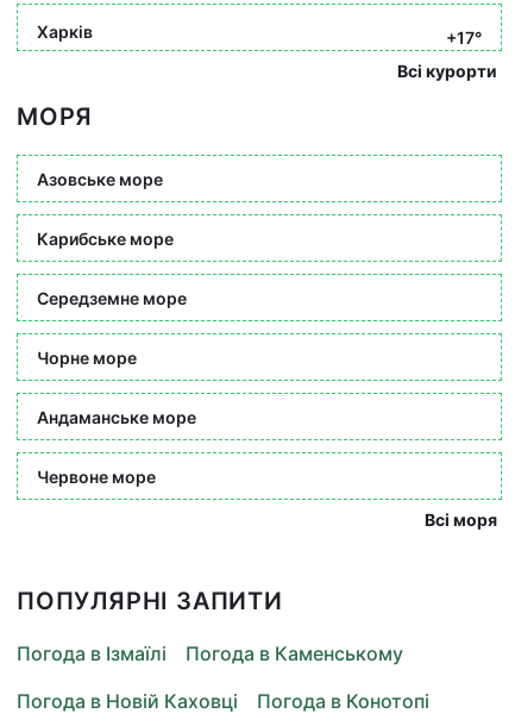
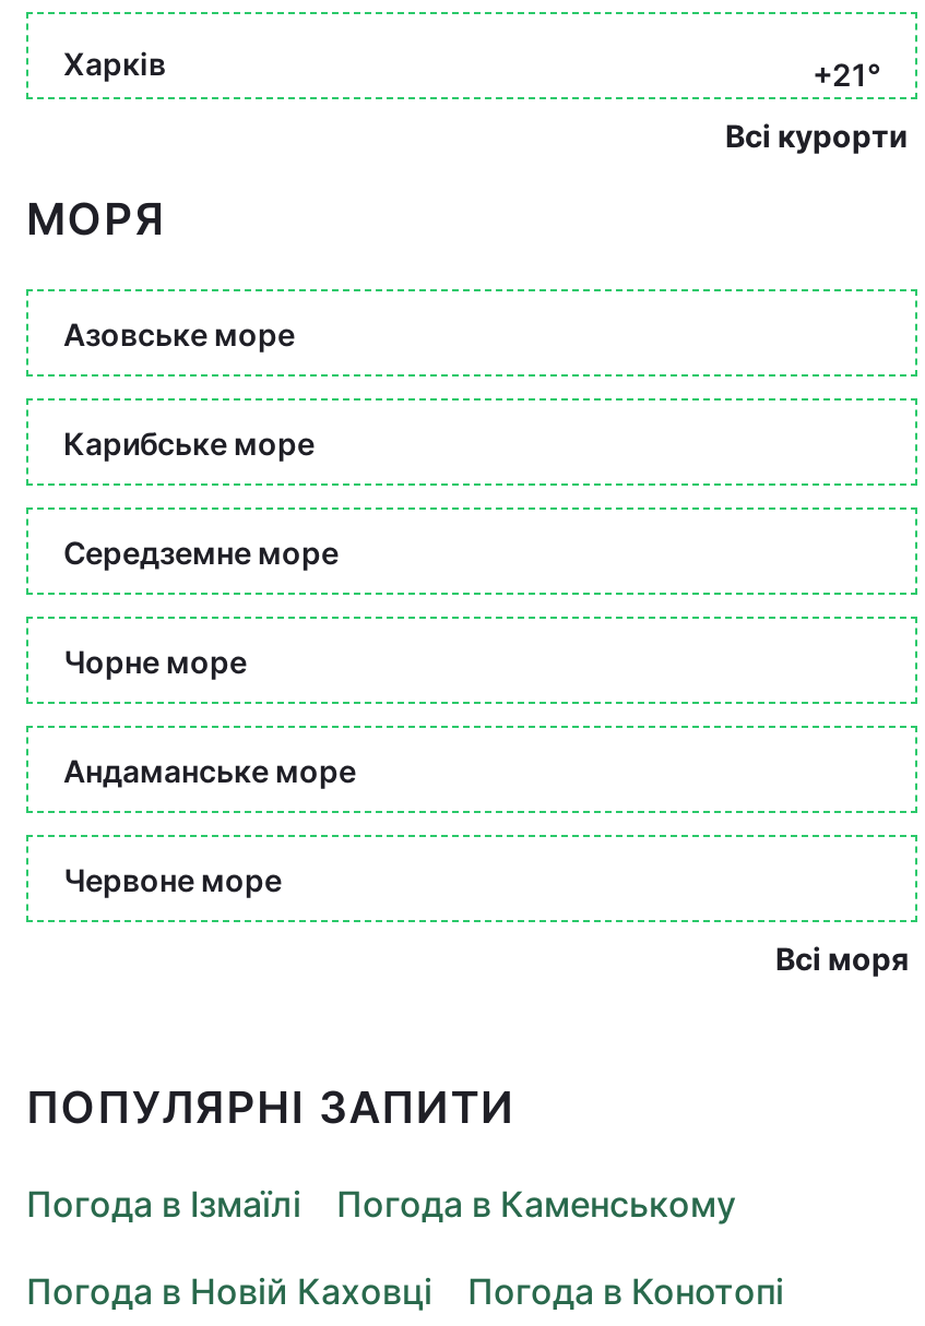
- +17°
+ +21°
